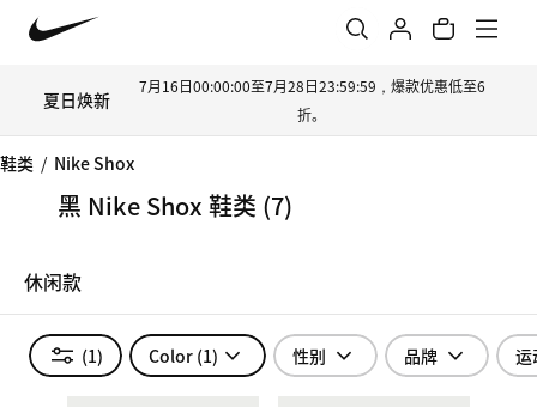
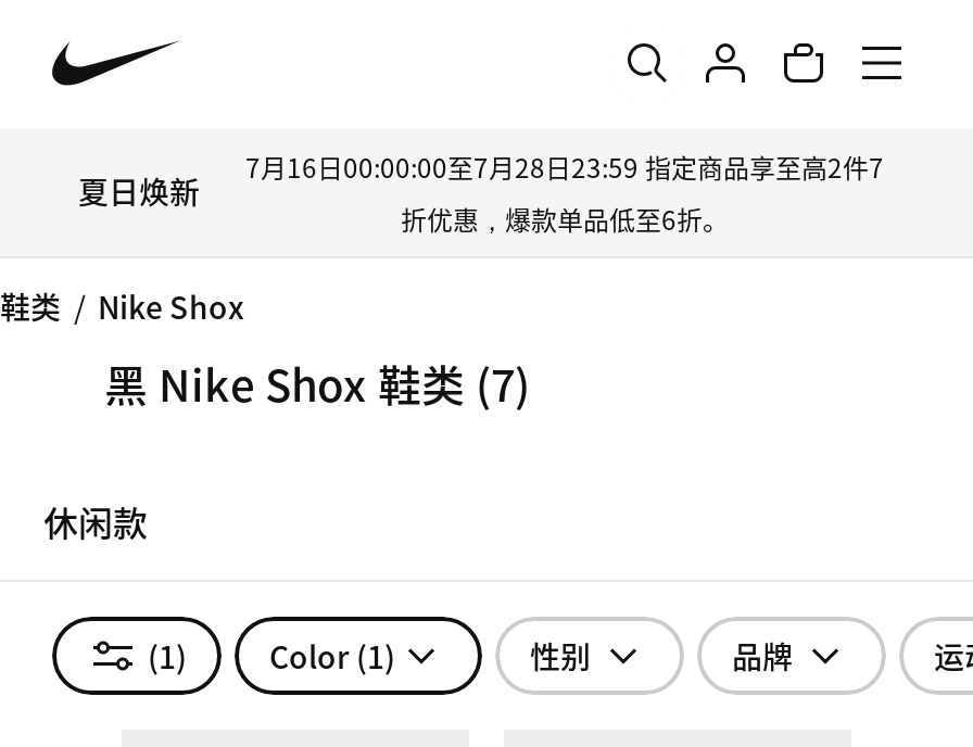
- 7月16日00:00:00至7月28日23:59:59，爆款优惠低至6
- 折。
+ 7月16日00:00:00至7月28日23:59 指定商品享至高2件7
+ 折优惠，爆款单品低至6折。
